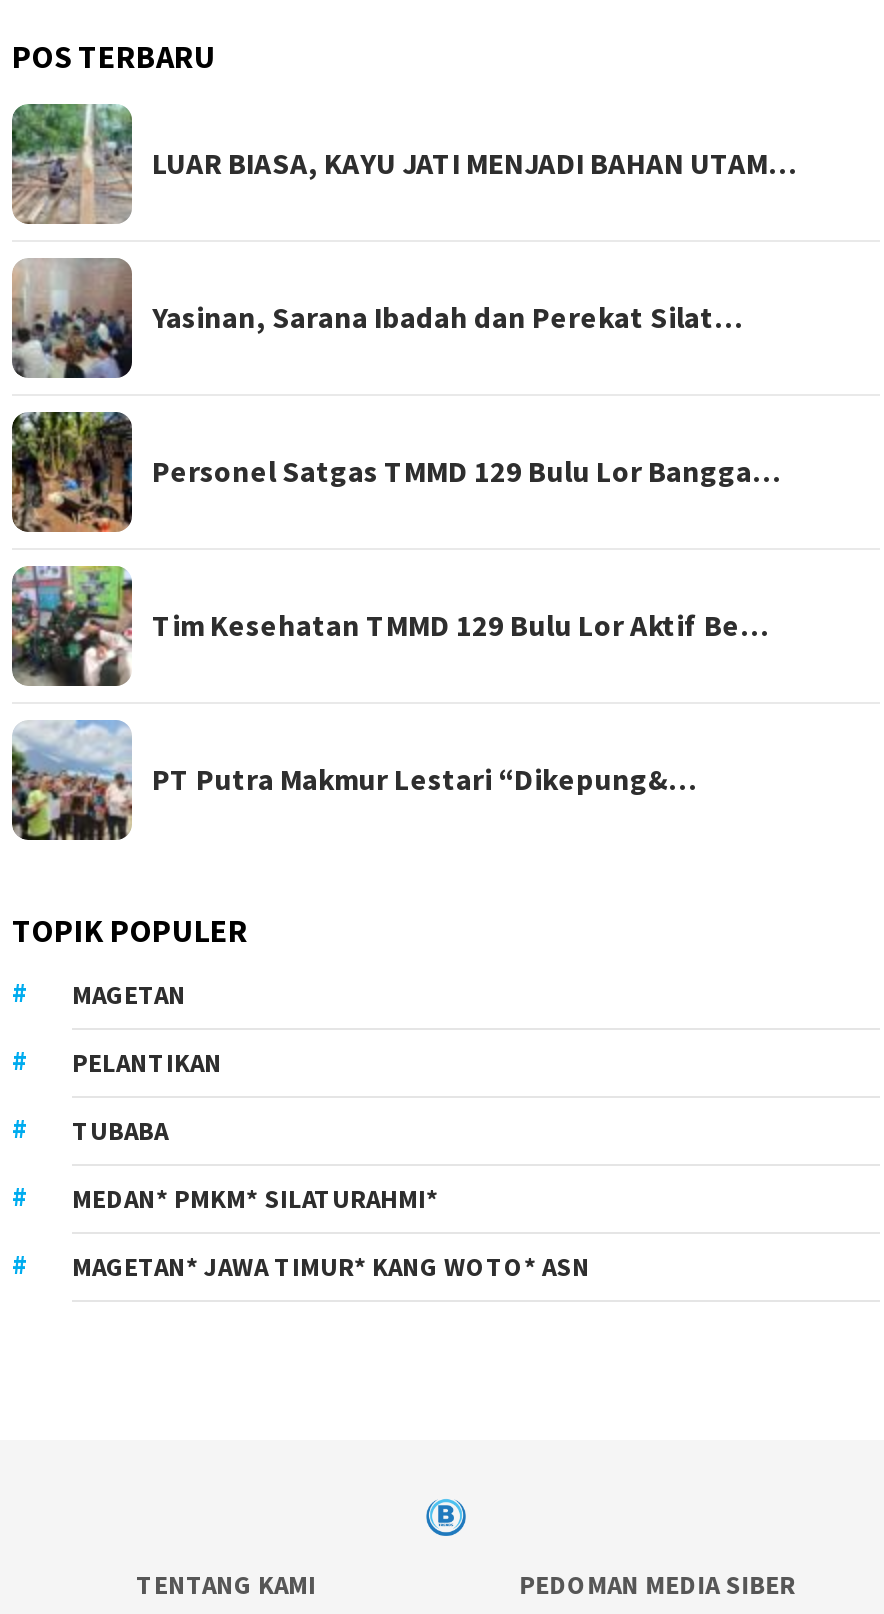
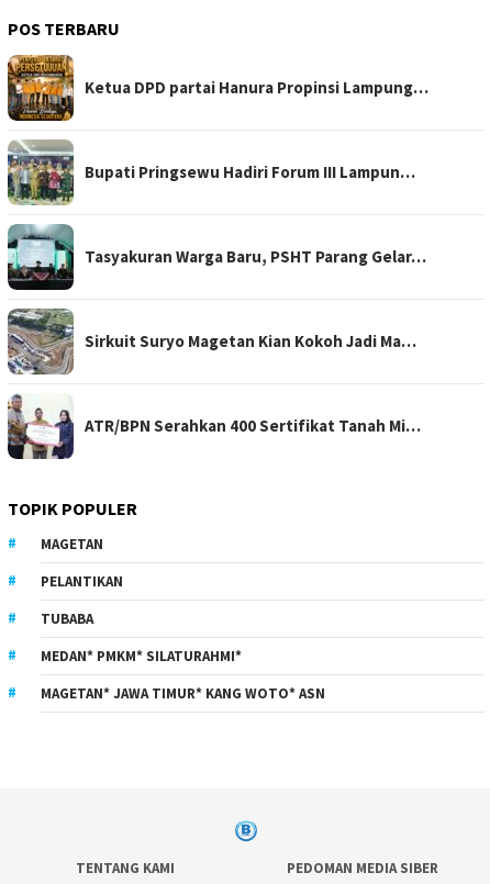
- [image]
- LUAR BIASA, KAYU JATI MENJADI BAHAN UTAM…
+ [image]
+ Ketua DPD partai Hanura Propinsi Lampung…

- [image]
- Yasinan, Sarana Ibadah dan Perekat Silat…
+ [image]
+ Bupati Pringsewu Hadiri Forum III Lampun…

- [image]
- Personel Satgas TMMD 129 Bulu Lor Bangga…
+ [image]
+ Tasyakuran Warga Baru, PSHT Parang Gelar…

- [image]
- Tim Kesehatan TMMD 129 Bulu Lor Aktif Be…
+ [image]
+ Sirkuit Suryo Magetan Kian Kokoh Jadi Ma…

- [image]
- PT Putra Makmur Lestari “Dikepung&…
+ [image]
+ ATR/BPN Serahkan 400 Sertifikat Tanah Mi…
